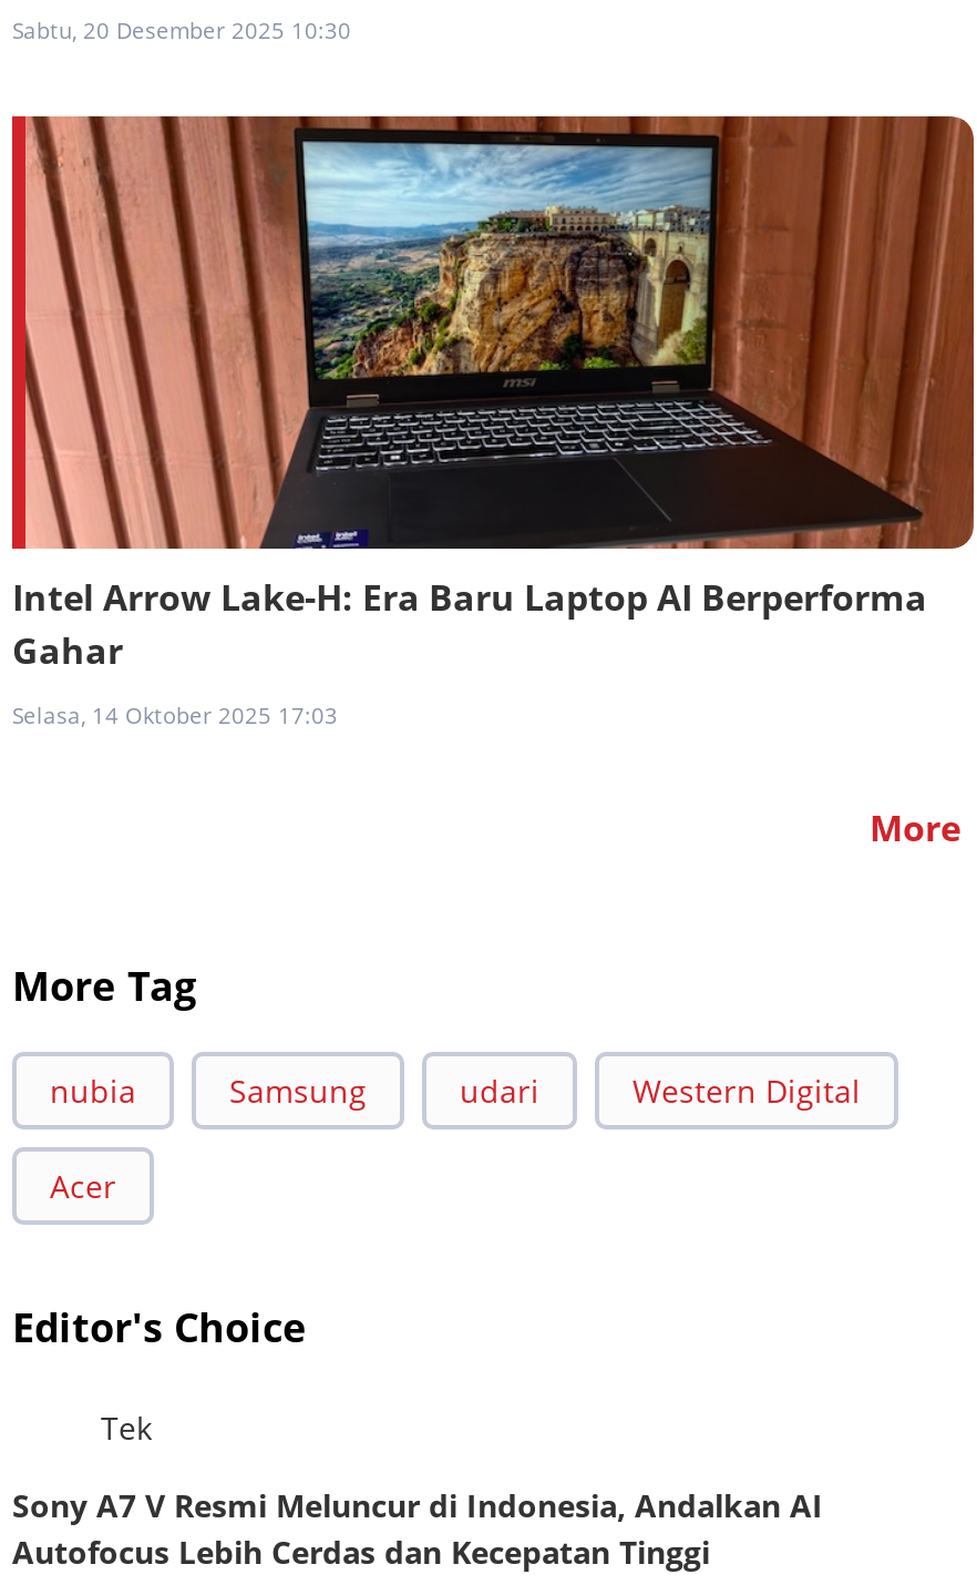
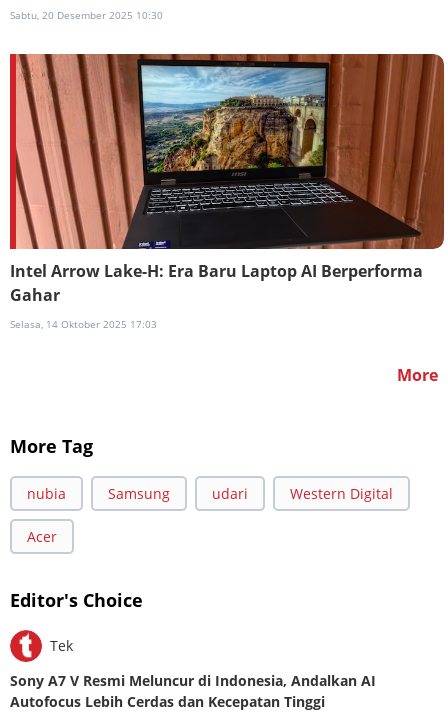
+ [image]
